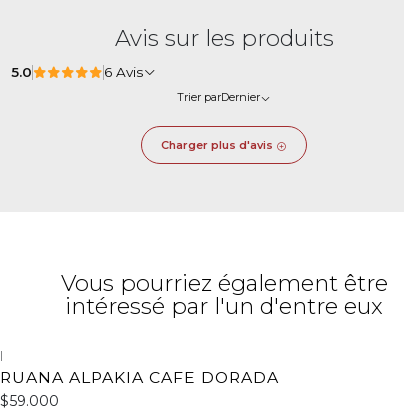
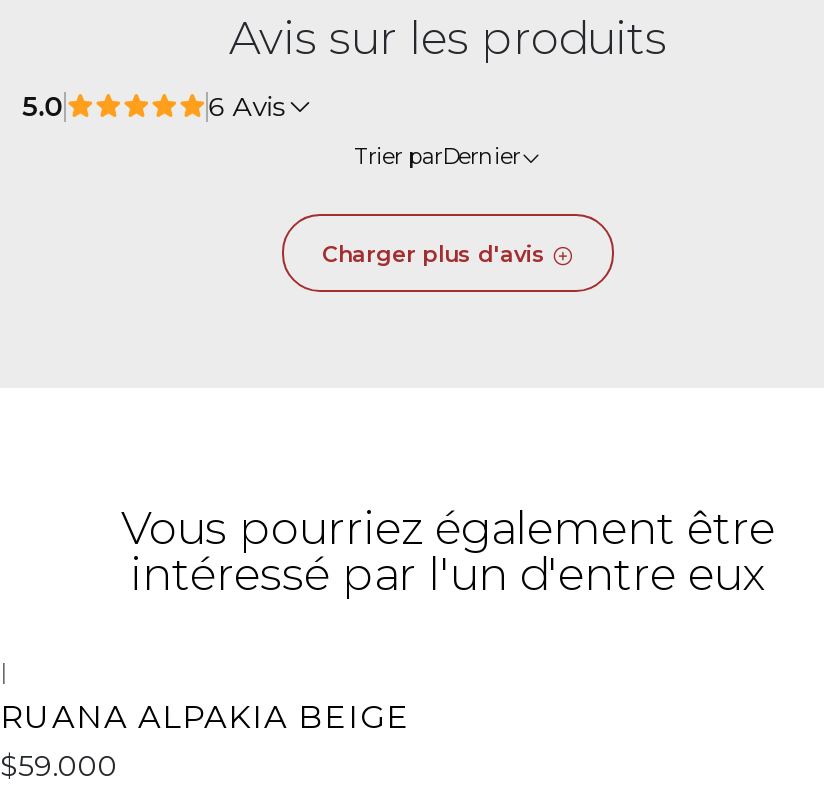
- RUANA ALPAKIA CAFE DORADA
+ RUANA ALPAKIA BEIGE
